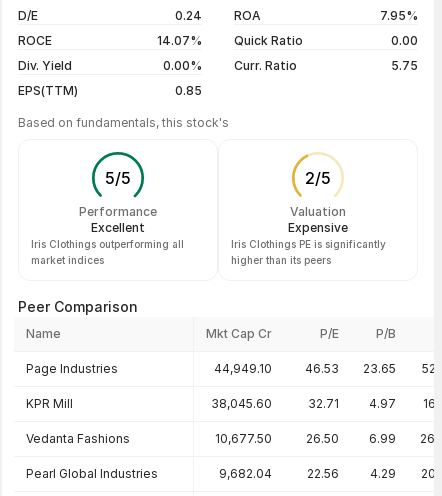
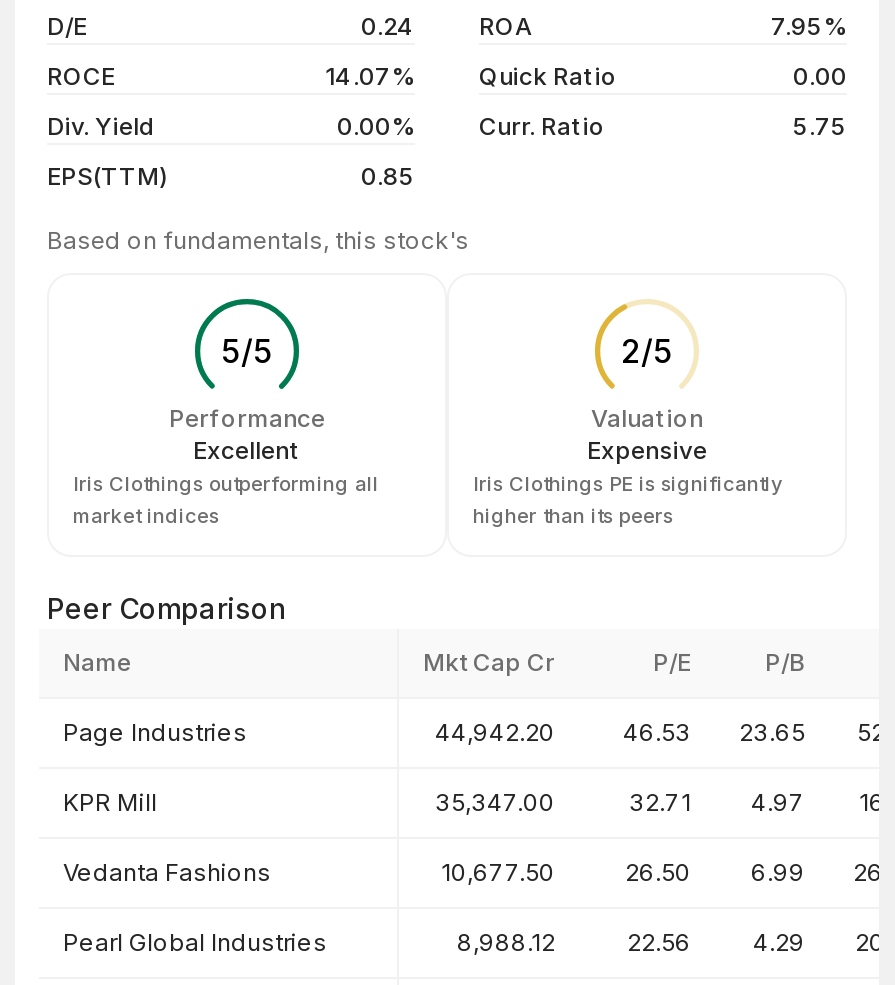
- 44,949.10
+ 44,942.20

- 38,045.60
+ 35,347.00

- 9,682.04
+ 8,988.12
